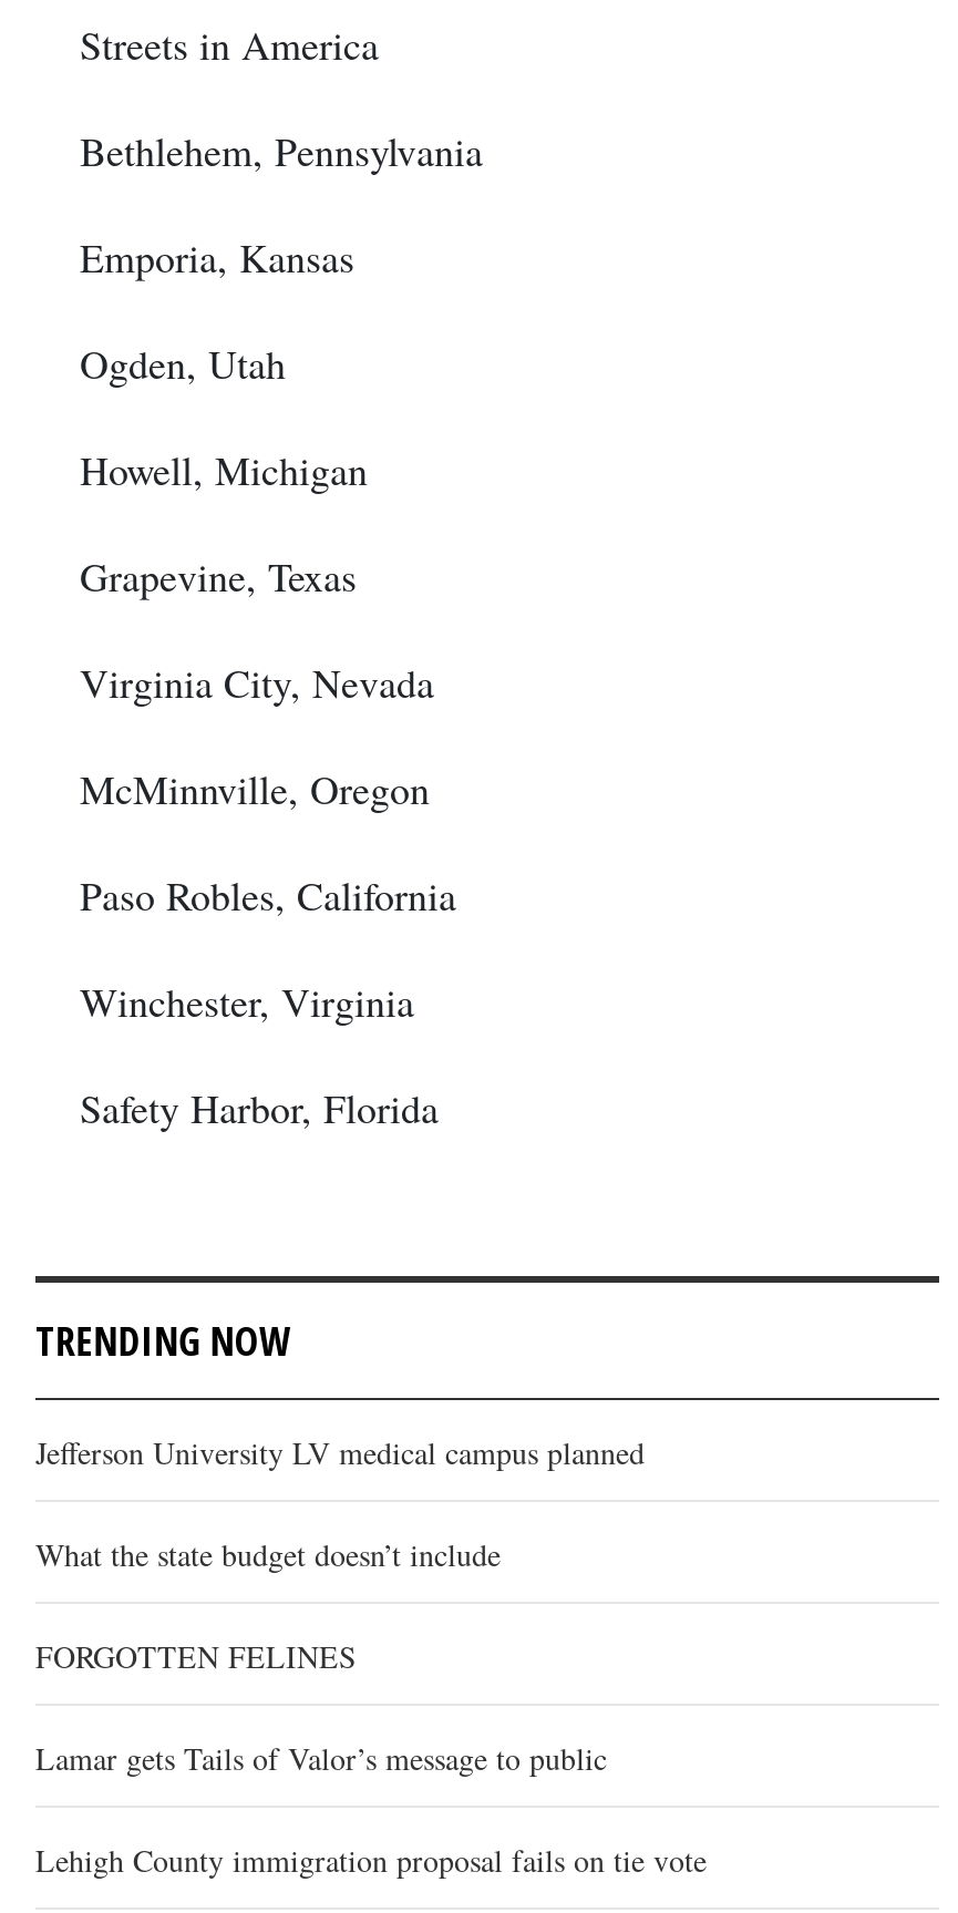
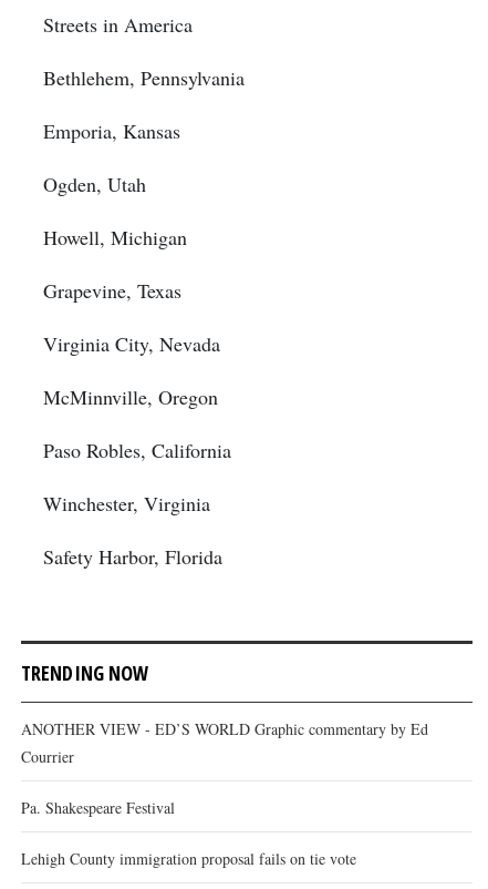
- Jefferson University LV medical campus planned
- What the state budget doesn’t include
- FORGOTTEN FELINES
- Lamar gets Tails of Valor’s message to public
+ ANOTHER VIEW - ED’S WORLD Graphic commentary by Ed
+ Courrier
+ Pa. Shakespeare Festival
